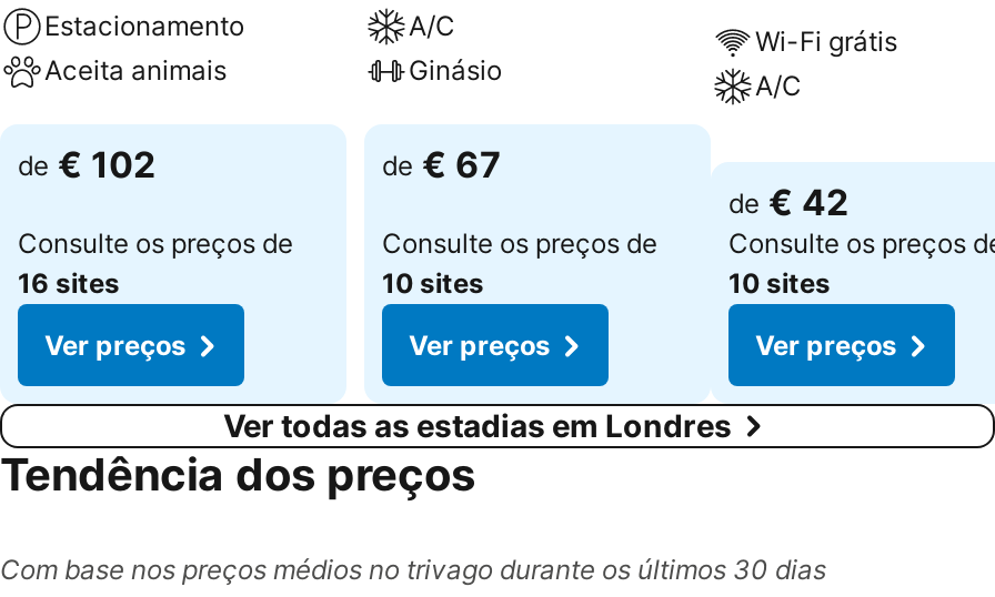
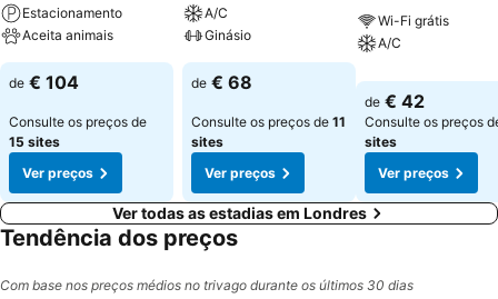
- de € 102
+ de € 104

- de € 67
+ de € 68

- Consulte os preços de
- 10 sites
+ Consulte os preços de 11
+ sites

- 16 sites
+ 15 sites

- 10 sites
+ sites
